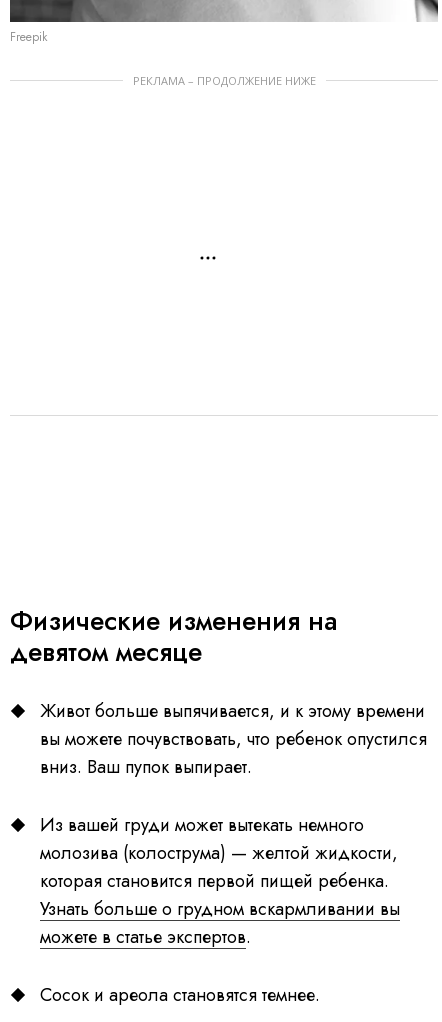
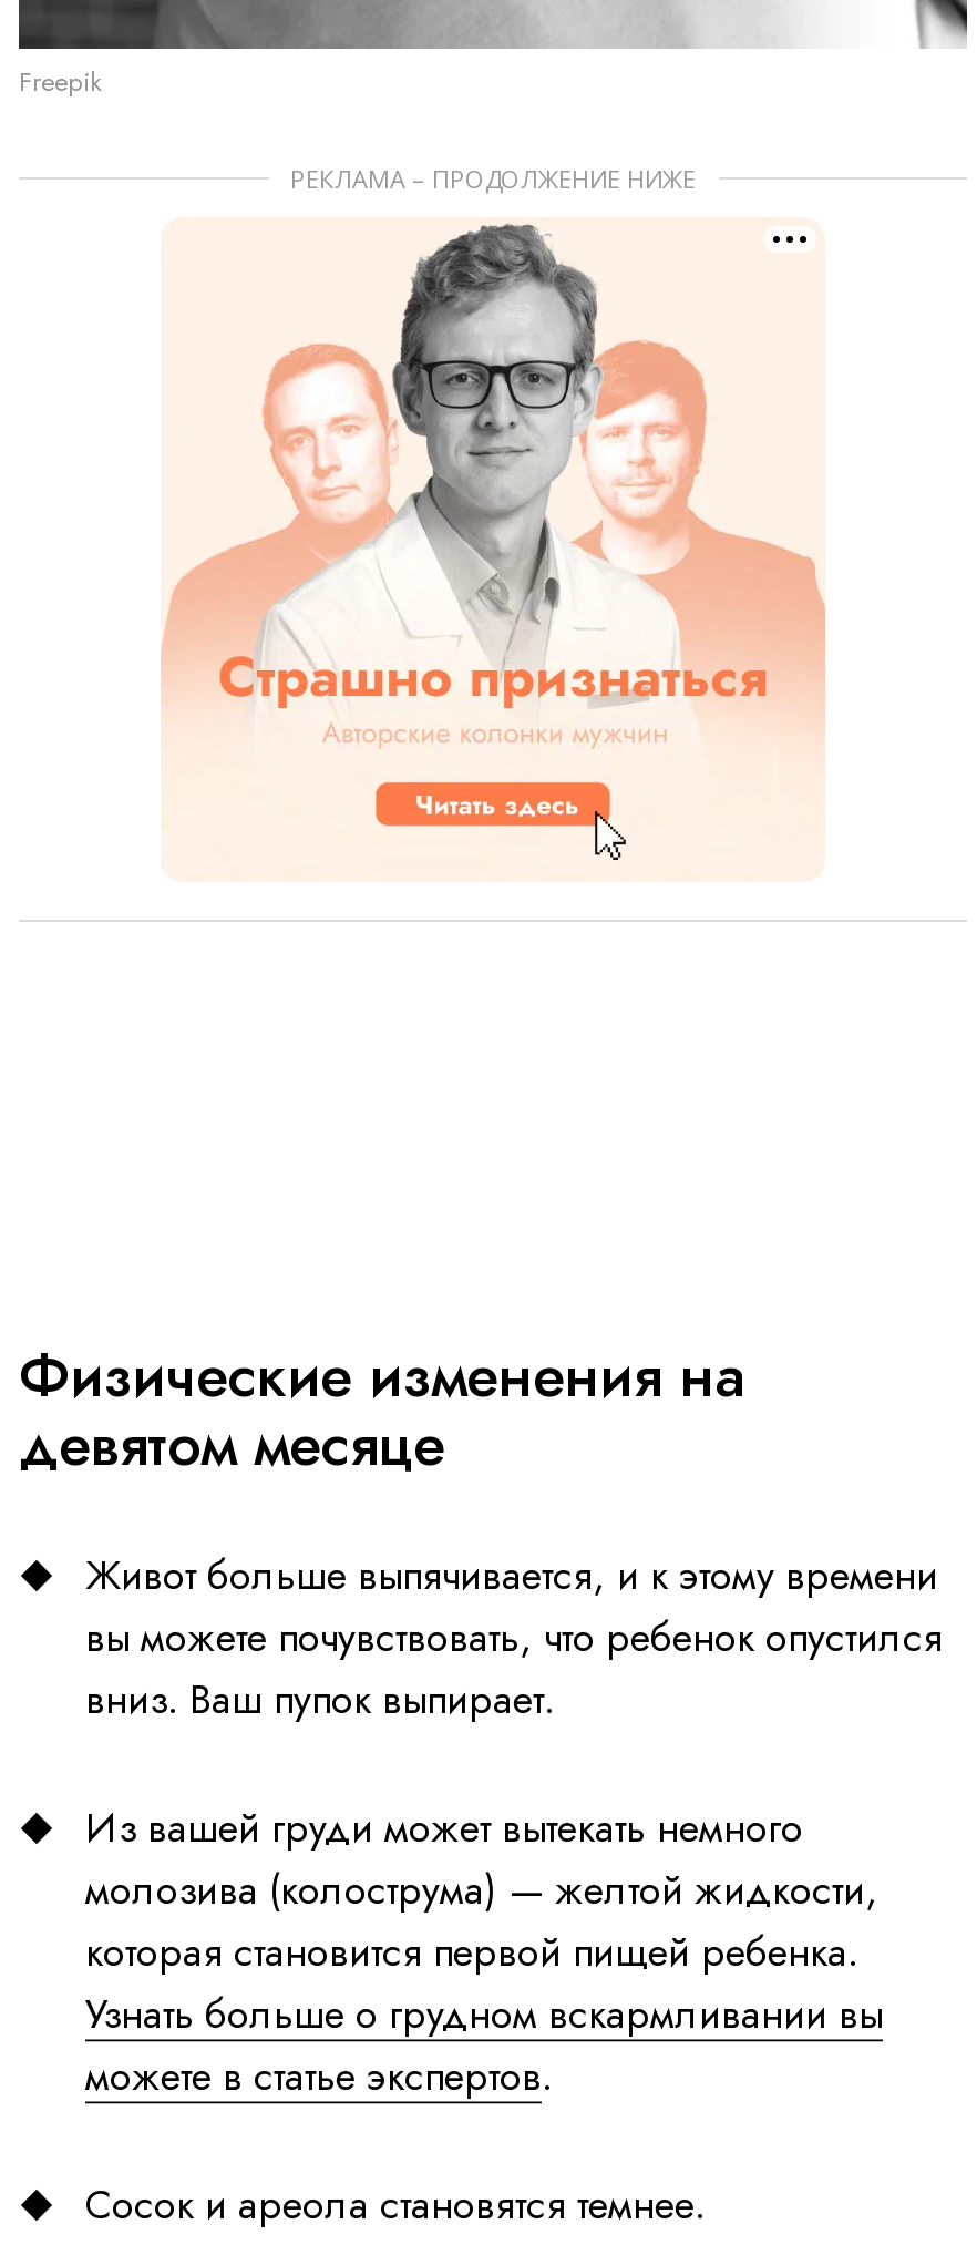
+ [image]
